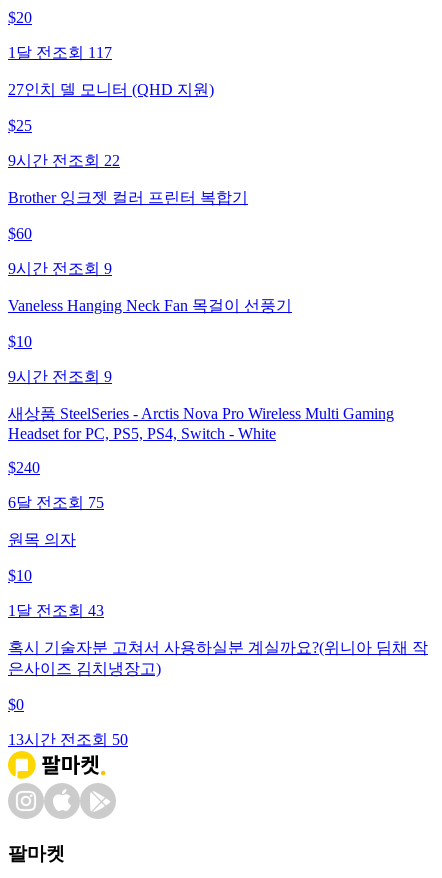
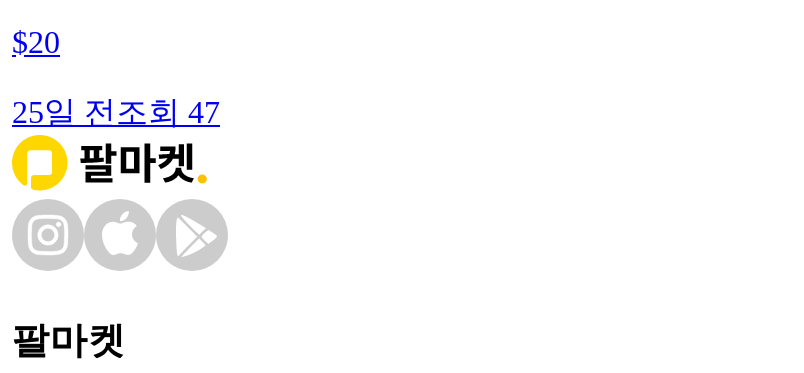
- 1달 전 조회 117
- 27인치 델 모니터 (QHD 지원)
- $25
- 9시간 전 조회 22
- Brother 잉크젯 컬러 프린터 복합기
- $60
- 9시간 전 조회 9
- Vaneless Hanging Neck Fan 목걸이 선풍기
- $10
- 9시간 전 조회 9
- 새상품 SteelSeries - Arctis Nova Pro Wireless Multi Gaming
- Headset for PC, PS5, PS4, Switch - White
- $240
- 6달 전 조회 75
- 원목 의자
- $10
- 1달 전 조회 43
- 혹시 기술자분 고쳐서 사용하실분 계실까요?(위니아 딤채 작
- 은사이즈 김치냉장고)
- $0
- 13시간 전 조회 50
+ 25일 전 조회 47
